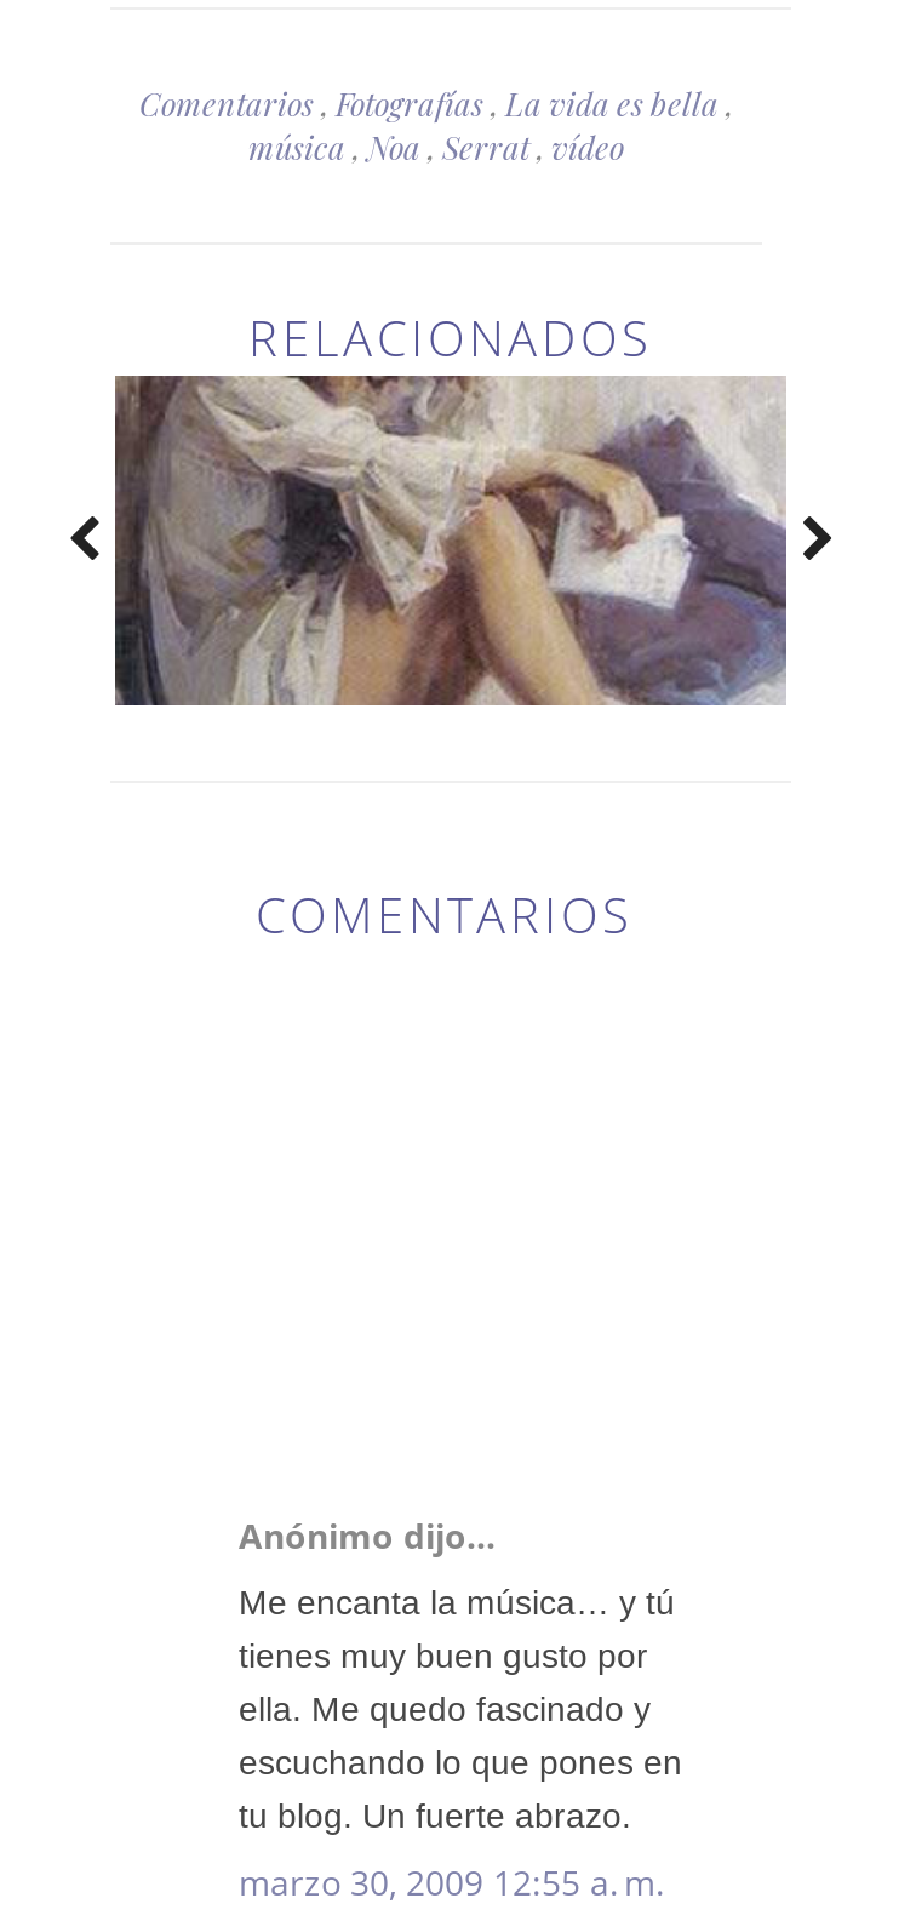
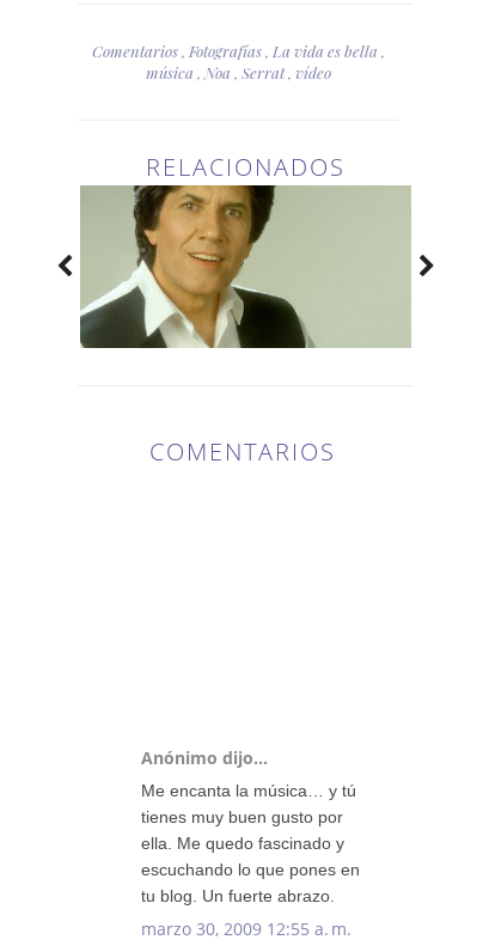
- [image]
+ [image]
